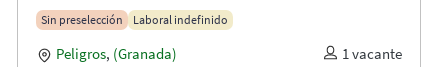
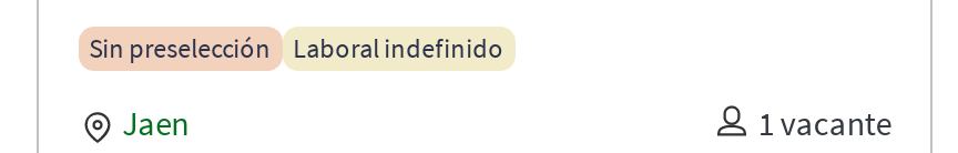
- Peligros, (Granada)
+ Jaen
